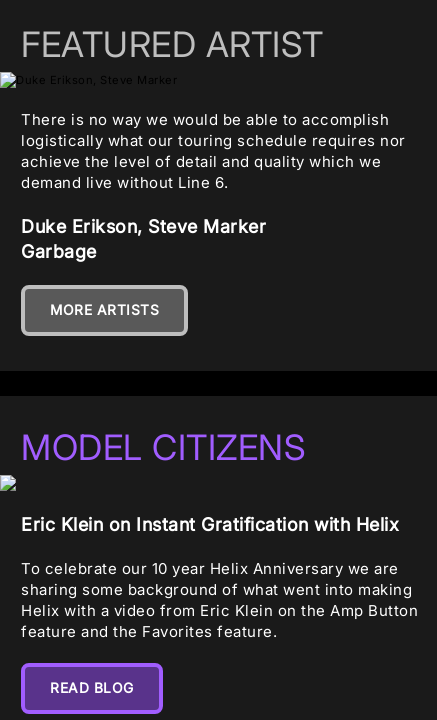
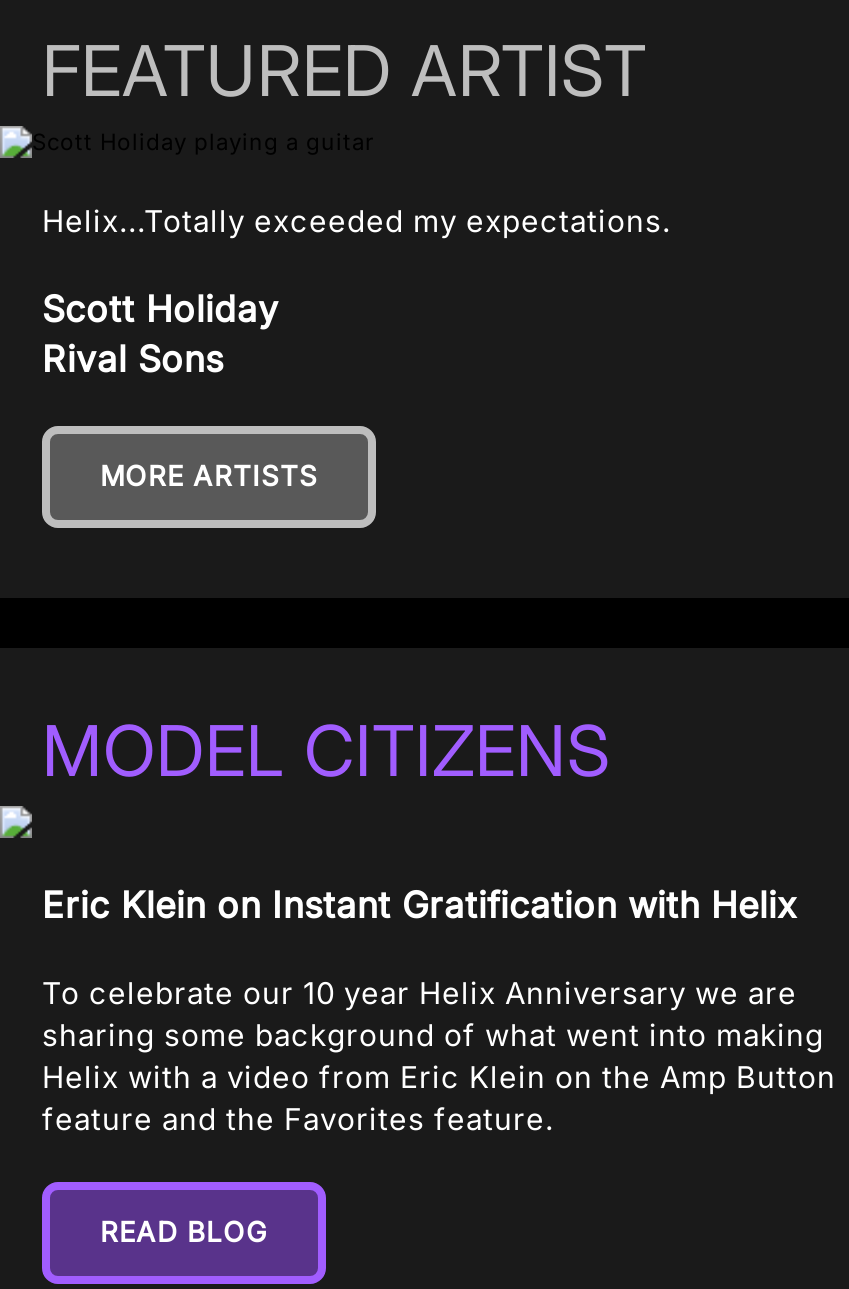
- There is no way we would be able to accomplish
- logistically what our touring schedule requires nor
- achieve the level of detail and quality which we
- demand live without Line 6.
+ Helix...Totally exceeded my expectations.

- Duke Erikson, Steve Marker
- Garbage
+ Scott Holiday
+ Rival Sons
